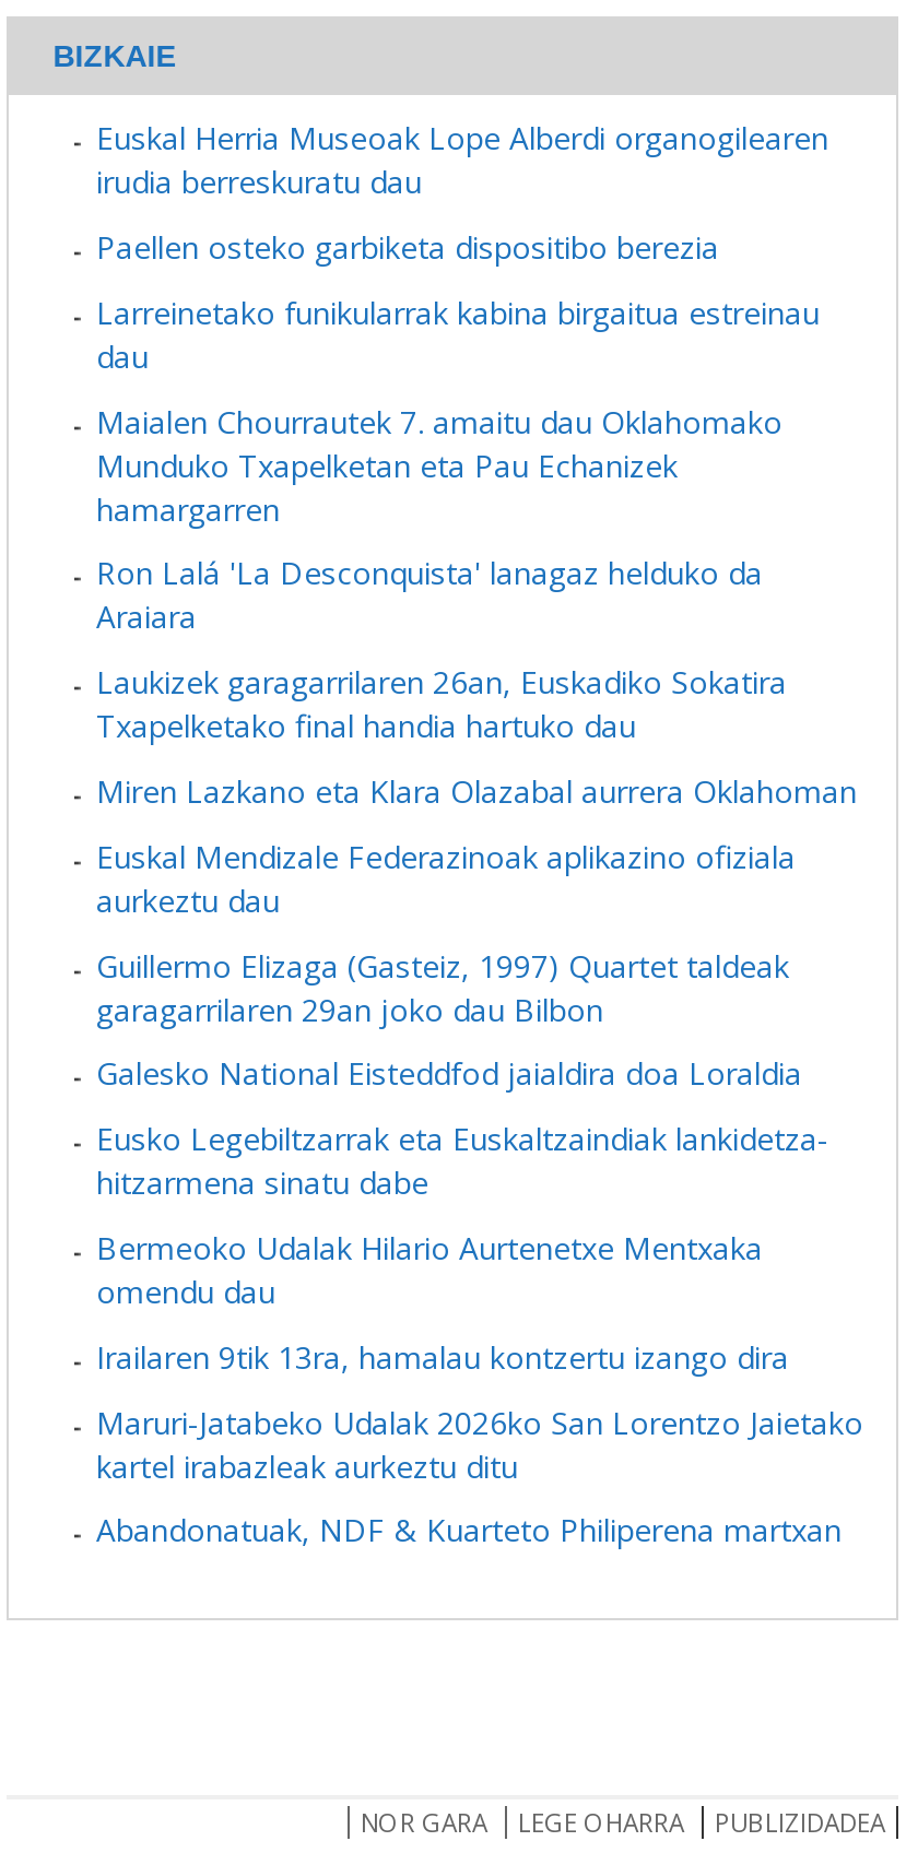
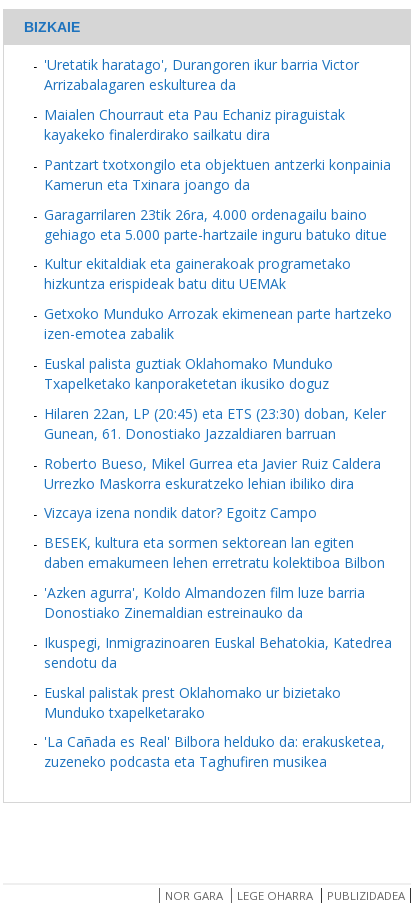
- Euskal Herria Museoak Lope Alberdi organogilearen
- irudia berreskuratu dau
+ 'Uretatik haratago', Durangoren ikur barria Victor
+ Arrizabalagaren eskulturea da

- Paellen osteko garbiketa dispositibo berezia
+ Maialen Chourraut eta Pau Echaniz piraguistak
+ kayakeko finalerdirako sailkatu dira

- Larreinetako funikularrak kabina birgaitua estreinau
- dau
+ Pantzart txotxongilo eta objektuen antzerki konpainia
+ Kamerun eta Txinara joango da

- Maialen Chourrautek 7. amaitu dau Oklahomako
- Munduko Txapelketan eta Pau Echanizek
- hamargarren
+ Garagarrilaren 23tik 26ra, 4.000 ordenagailu baino
+ gehiago eta 5.000 parte-hartzaile inguru batuko ditue

- Ron Lalá 'La Desconquista' lanagaz helduko da
- Araiara
+ Kultur ekitaldiak eta gainerakoak programetako
+ hizkuntza erispideak batu ditu UEMAk

- Laukizek garagarrilaren 26an, Euskadiko Sokatira
- Txapelketako final handia hartuko dau
+ Getxoko Munduko Arrozak ekimenean parte hartzeko
+ izen-emotea zabalik

- Miren Lazkano eta Klara Olazabal aurrera Oklahoman
+ Euskal palista guztiak Oklahomako Munduko
+ Txapelketako kanporaketetan ikusiko doguz

- Euskal Mendizale Federazinoak aplikazino ofiziala
- aurkeztu dau
+ Hilaren 22an, LP (20:45) eta ETS (23:30) doban, Keler
+ Gunean, 61. Donostiako Jazzaldiaren barruan

- Guillermo Elizaga (Gasteiz, 1997) Quartet taldeak
- garagarrilaren 29an joko dau Bilbon
+ Roberto Bueso, Mikel Gurrea eta Javier Ruiz Caldera
+ Urrezko Maskorra eskuratzeko lehian ibiliko dira

- Galesko National Eisteddfod jaialdira doa Loraldia
+ Vizcaya izena nondik dator? Egoitz Campo

- Eusko Legebiltzarrak eta Euskaltzaindiak lankidetza-
- hitzarmena sinatu dabe
+ BESEK, kultura eta sormen sektorean lan egiten
+ daben emakumeen lehen erretratu kolektiboa Bilbon

- Bermeoko Udalak Hilario Aurtenetxe Mentxaka
- omendu dau
+ 'Azken agurra', Koldo Almandozen film luze barria
+ Donostiako Zinemaldian estreinauko da

- Irailaren 9tik 13ra, hamalau kontzertu izango dira
+ Ikuspegi, Inmigrazinoaren Euskal Behatokia, Katedrea
+ sendotu da

- Maruri-Jatabeko Udalak 2026ko San Lorentzo Jaietako
- kartel irabazleak aurkeztu ditu
+ Euskal palistak prest Oklahomako ur bizietako
+ Munduko txapelketarako

- Abandonatuak, NDF & Kuarteto Philiperena martxan
+ 'La Cañada es Real' Bilbora helduko da: erakusketea,
+ zuzeneko podcasta eta Taghufiren musikea
